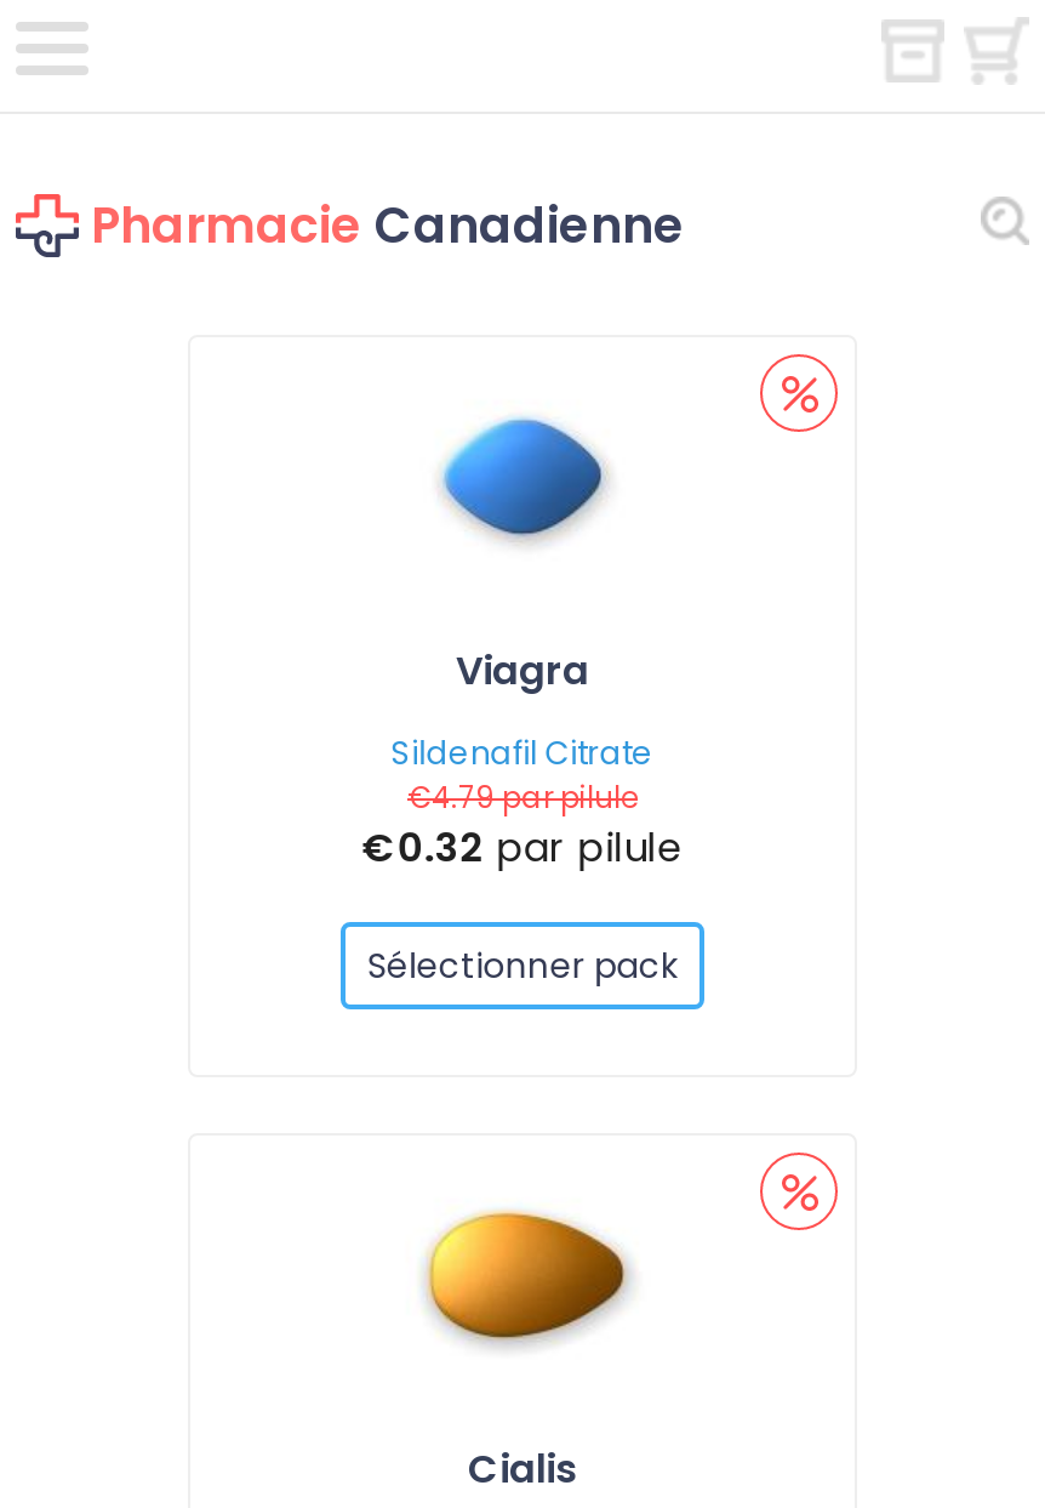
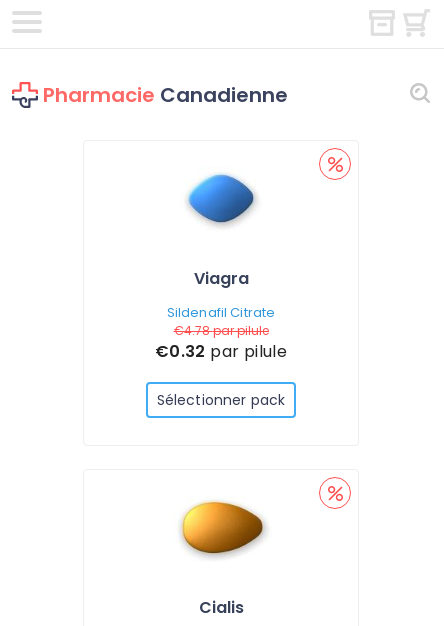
- €4.79par pilule
+ €4.78par pilule
